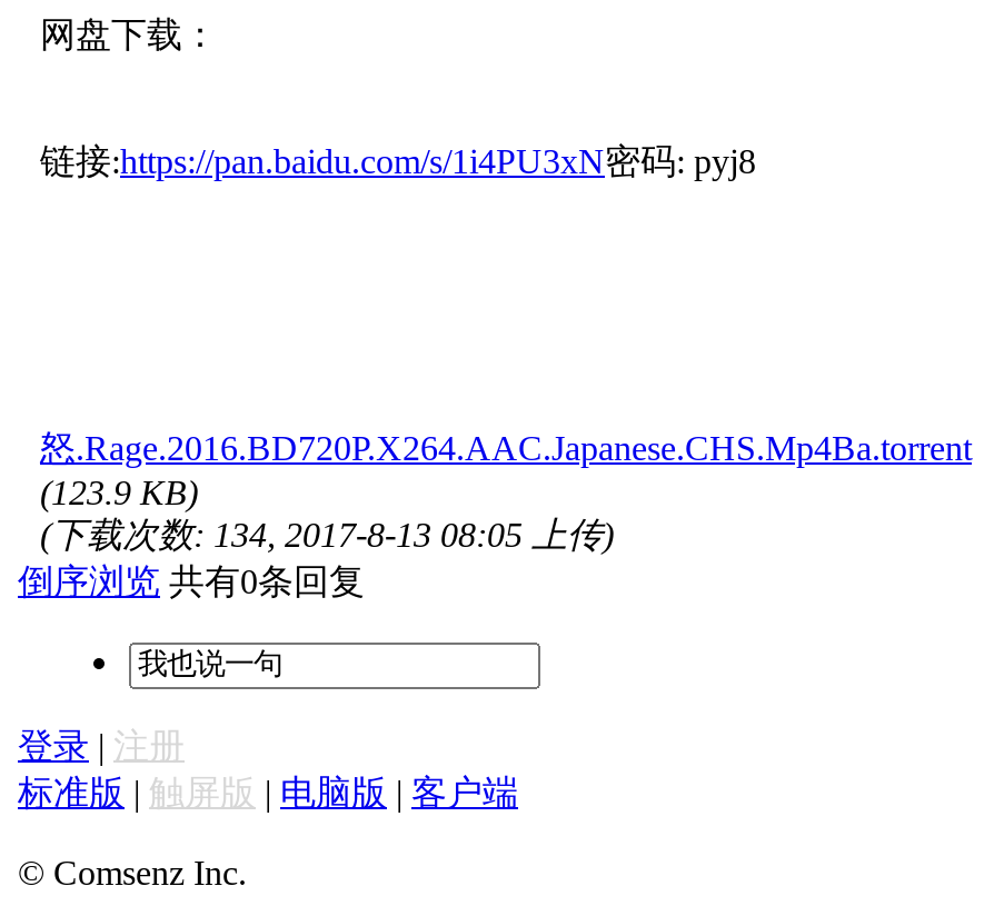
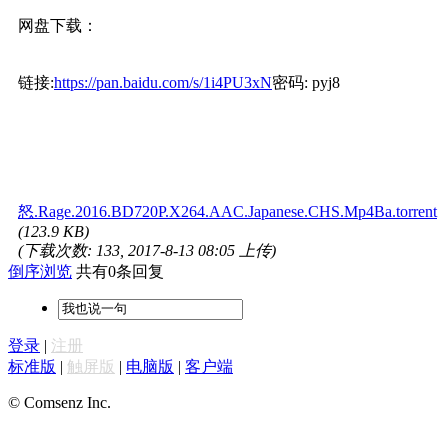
- (下载次数: 134, 2017-8-13 08:05 上传)
+ (下载次数: 133, 2017-8-13 08:05 上传)
